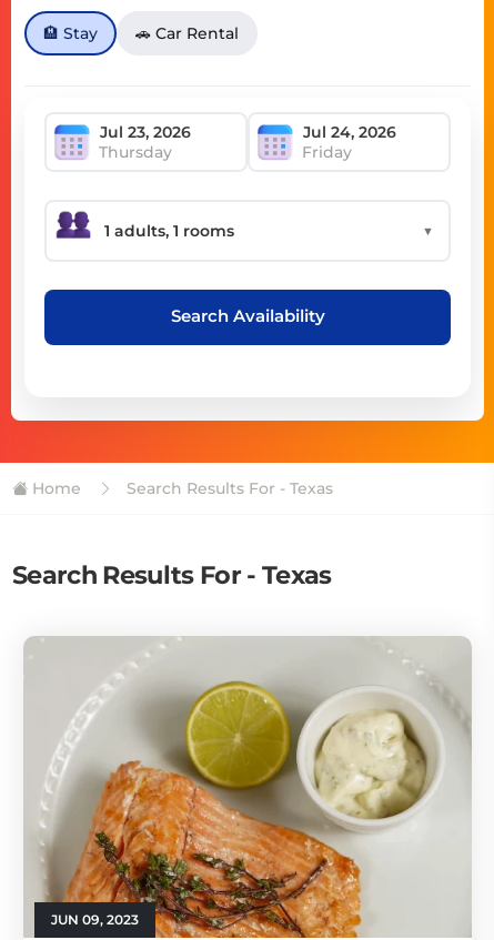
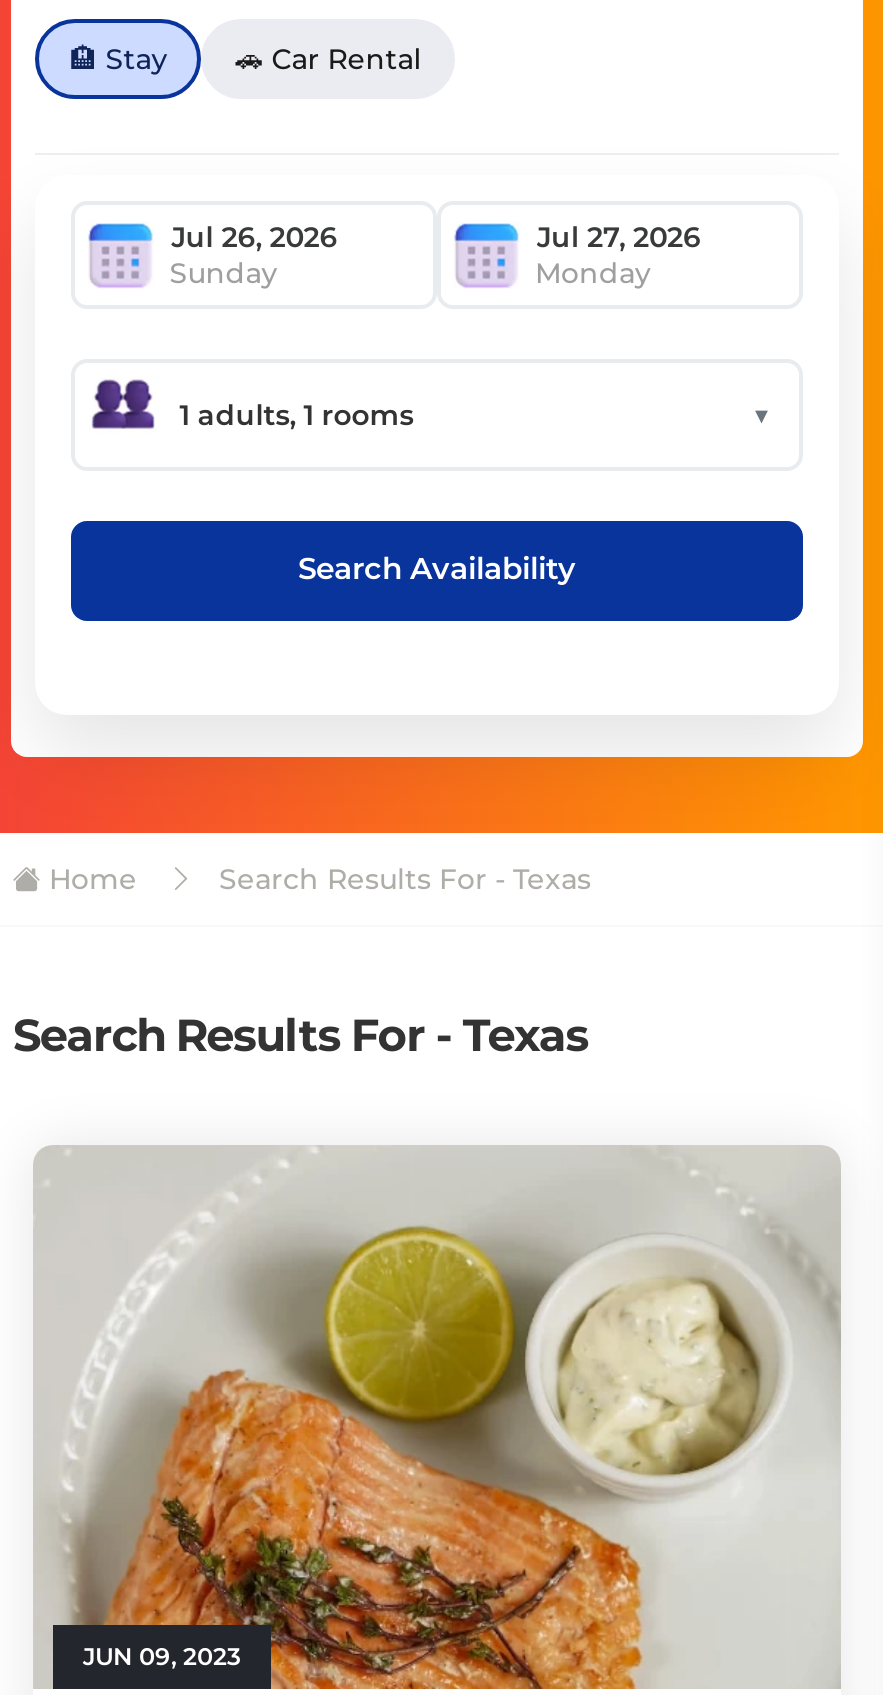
- Thursday
- Friday
+ Sunday
+ Monday
